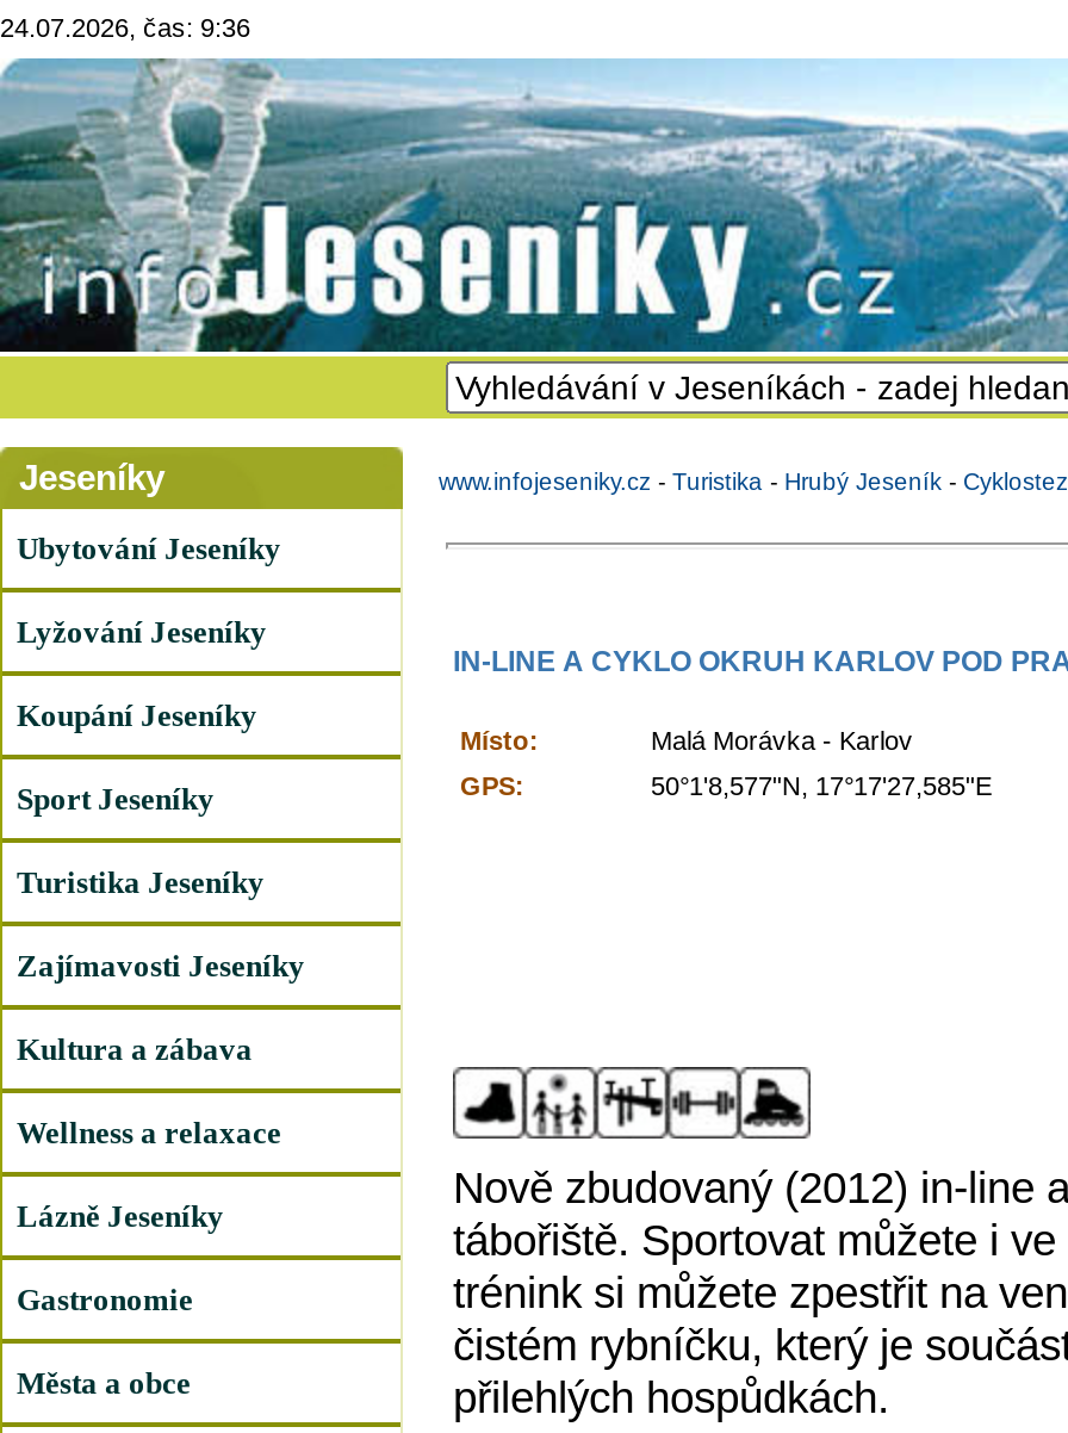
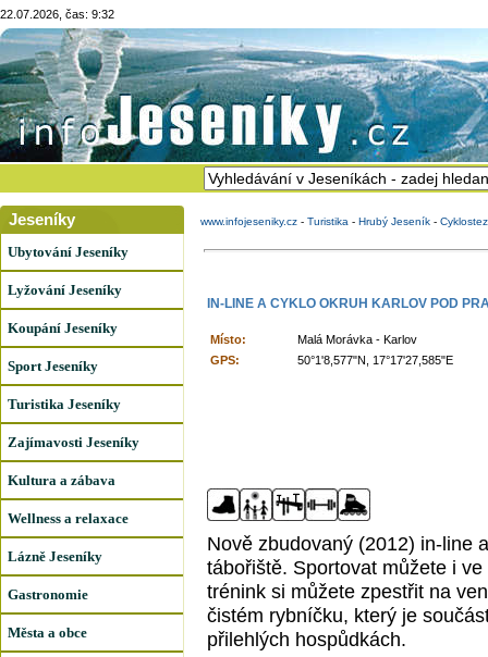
- 24.07.2026, čas: 9:36
+ 22.07.2026, čas: 9:32
